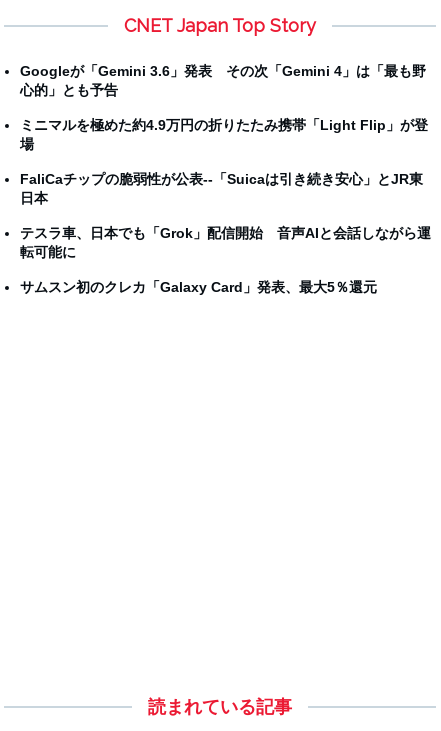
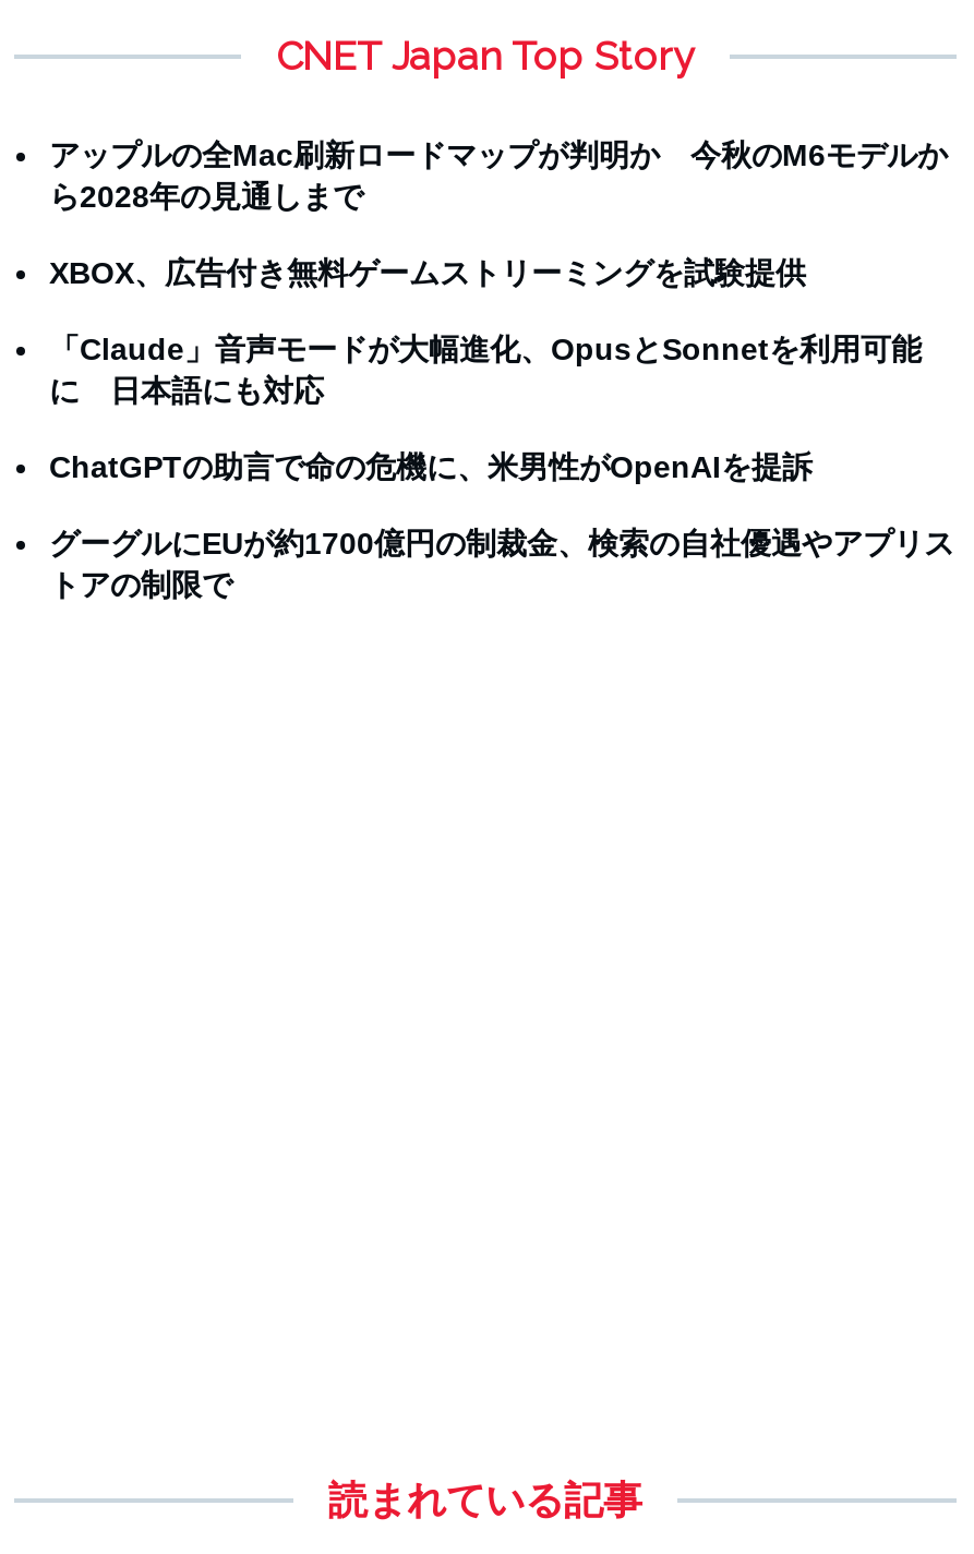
- Googleが「Gemini 3.6」発表 その次「Gemini 4」は「最も野
- 心的」とも予告
+ アップルの全Mac刷新ロードマップが判明か 今秋のM6モデルか
+ ら2028年の見通しまで

- ミニマルを極めた約4.9万円の折りたたみ携帯「Light Flip」が登
- 場
+ XBOX、広告付き無料ゲームストリーミングを試験提供

- FaliCaチップの脆弱性が公表--「Suicaは引き続き安心」とJR東
- 日本
+ 「Claude」音声モードが大幅進化、OpusとSonnetを利用可能
+ に 日本語にも対応

- テスラ車、日本でも「Grok」配信開始 音声AIと会話しながら運
- 転可能に
+ ChatGPTの助言で命の危機に、米男性がOpenAIを提訴

- サムスン初のクレカ「Galaxy Card」発表、最大5％還元
+ グーグルにEUが約1700億円の制裁金、検索の自社優遇やアプリス
+ トアの制限で
